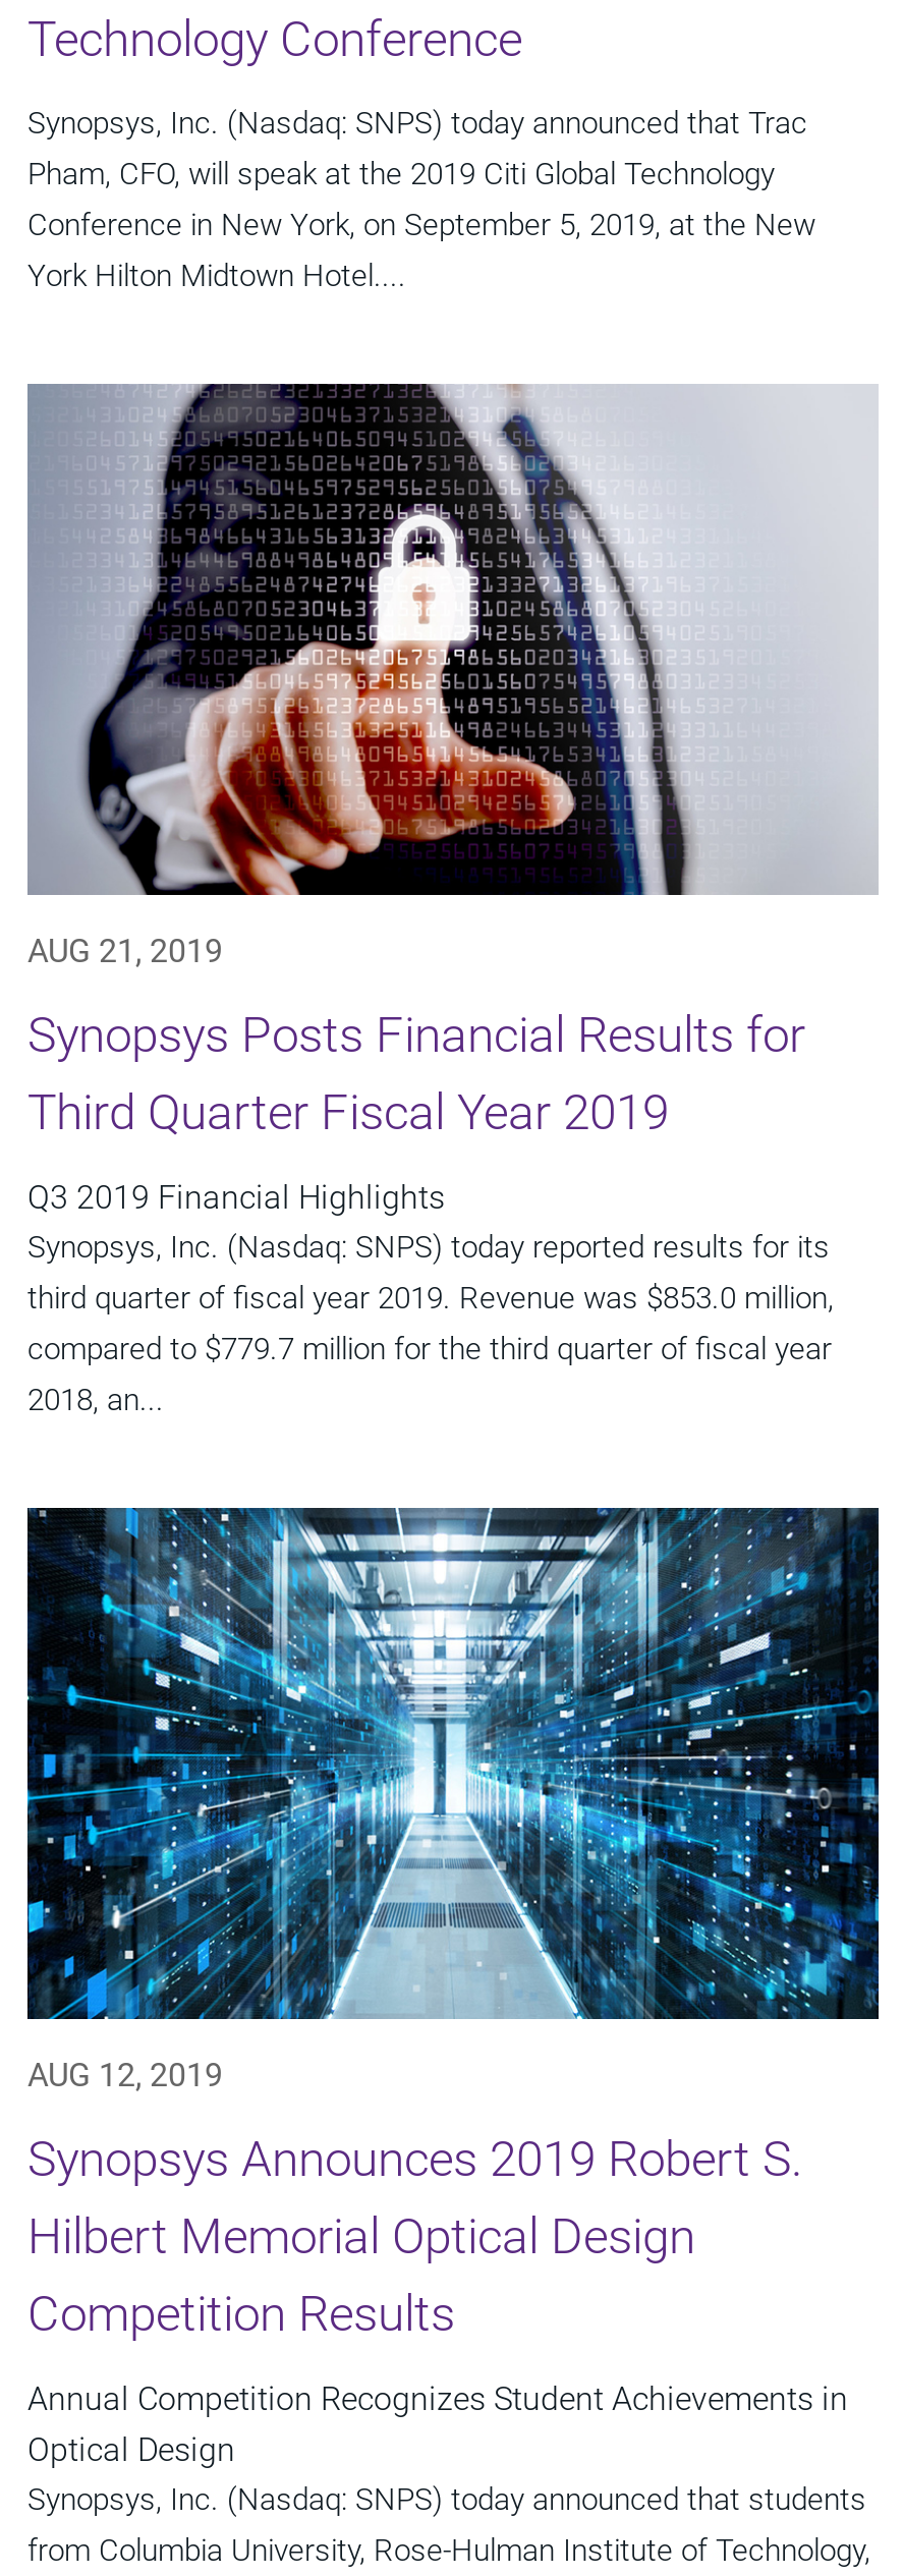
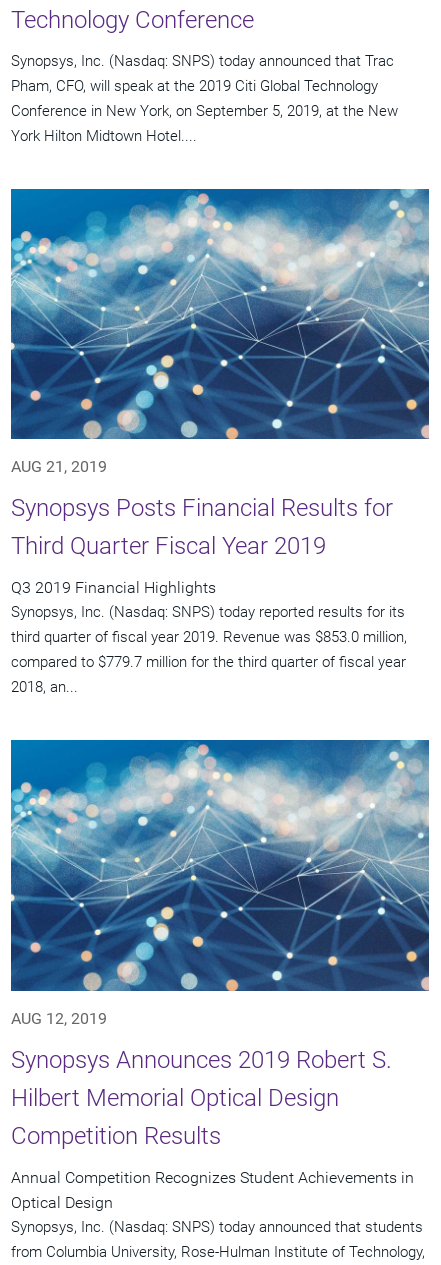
- [image]
+ [image]

- [image]
+ [image]
